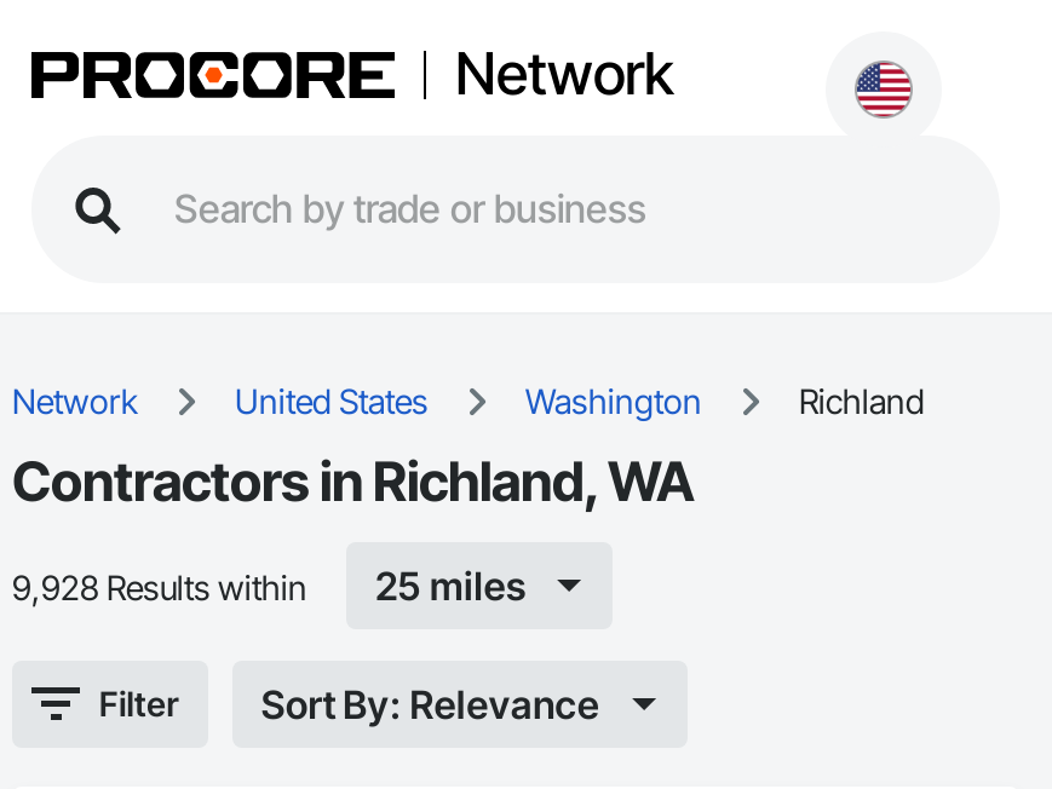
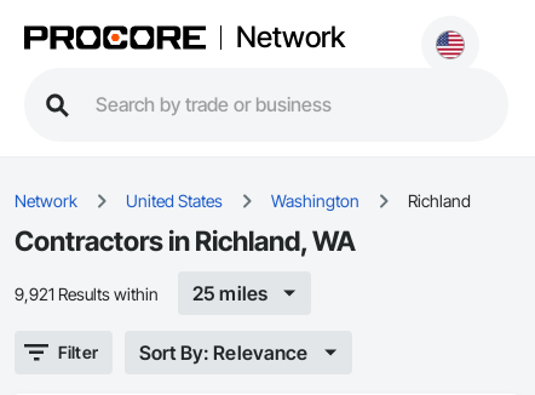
- 9,928 Results within
+ 9,921 Results within
